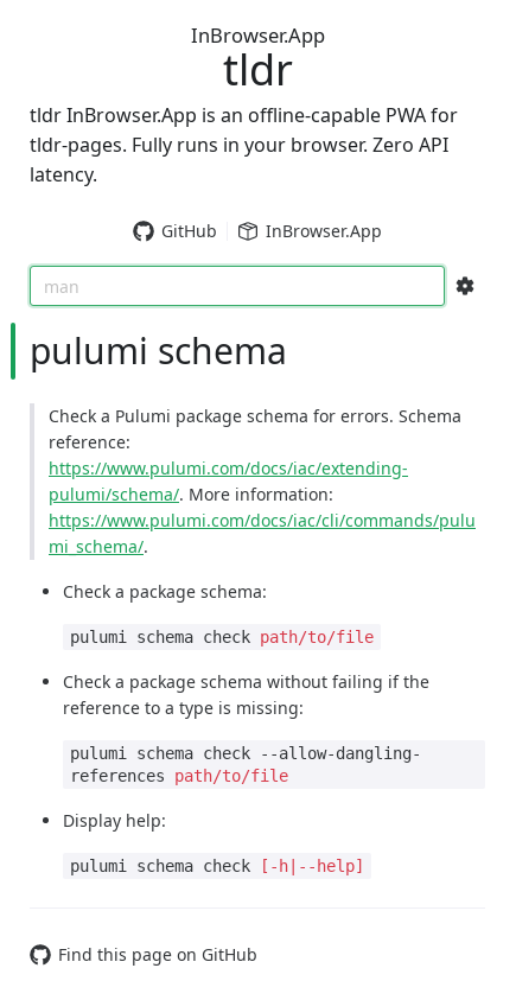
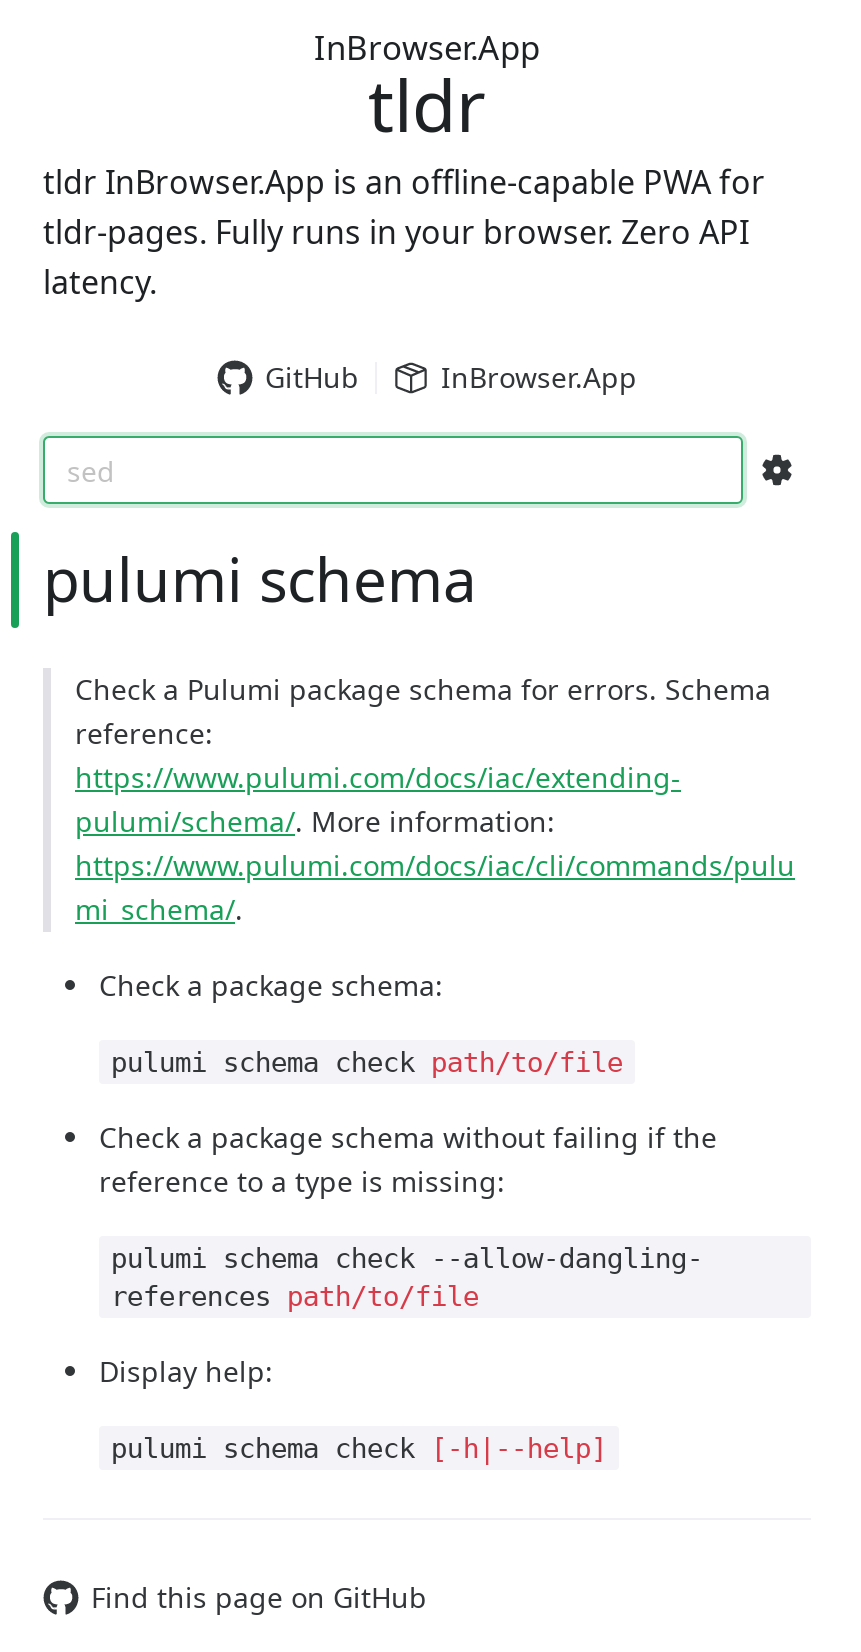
- man
+ sed
